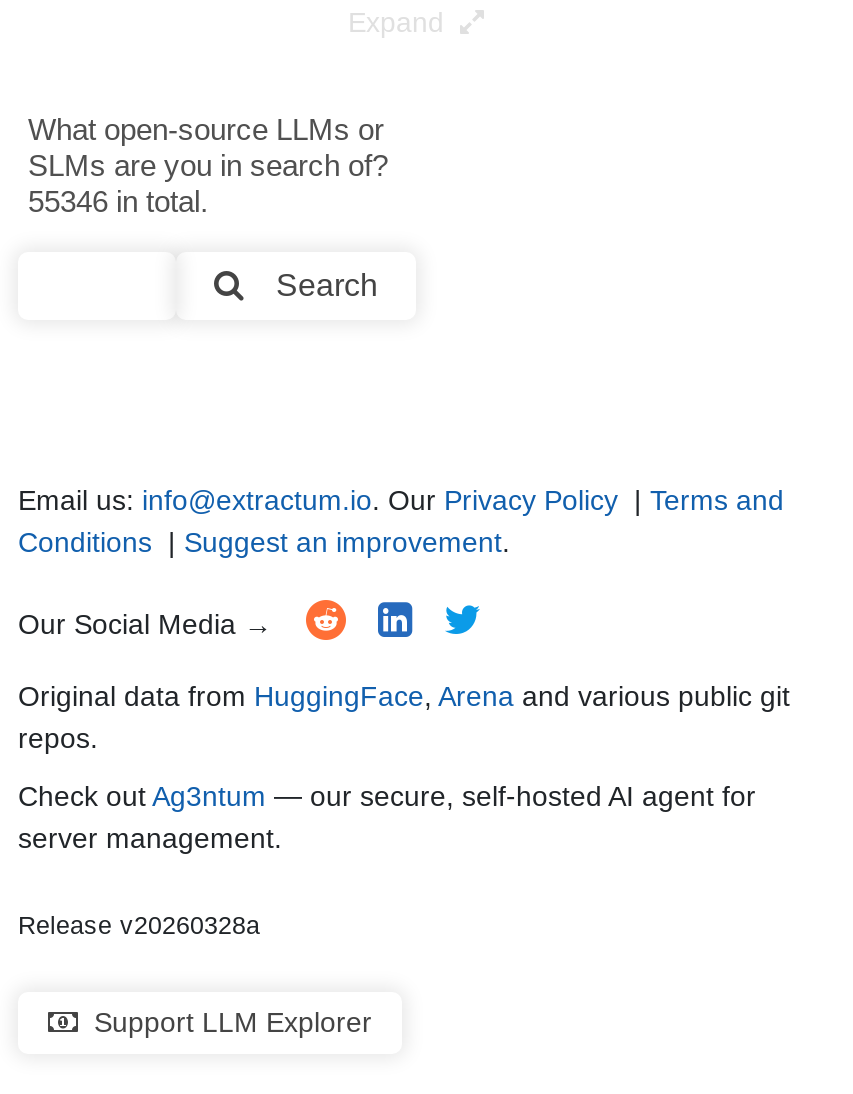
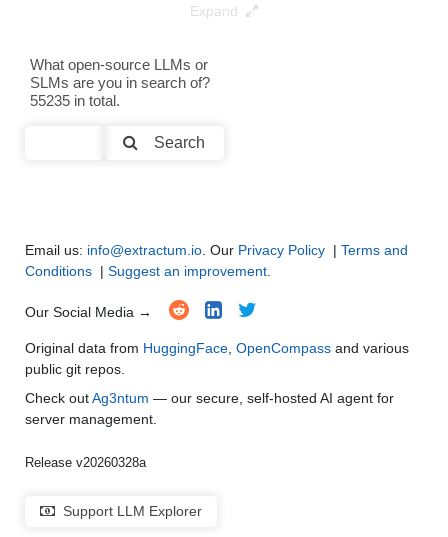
- 55346 in total.
+ 55235 in total.

- Original data from HuggingFace, Arena and various public git
- repos.
+ Original data from HuggingFace, OpenCompass and various
+ public git repos.
